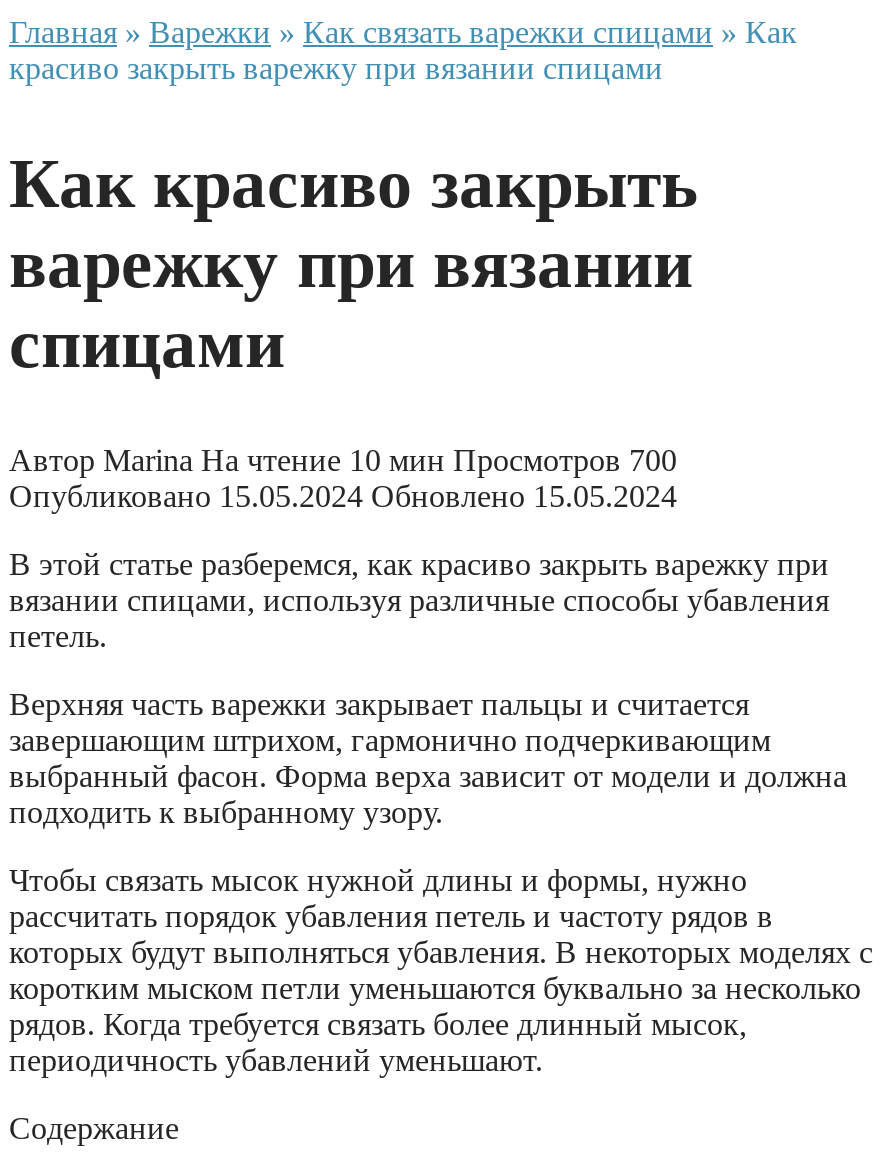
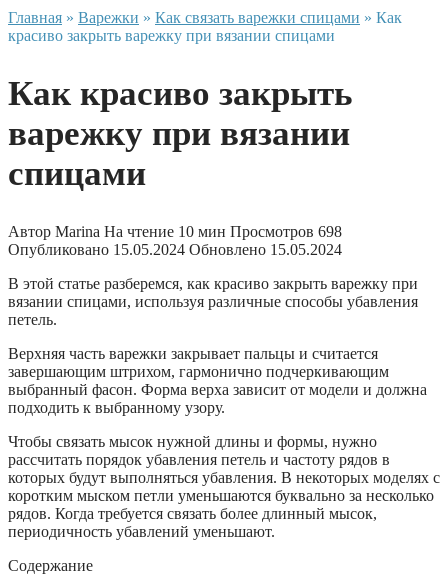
- Автор Marina На чтение 10 мин Просмотров 700
+ Автор Marina На чтение 10 мин Просмотров 698
